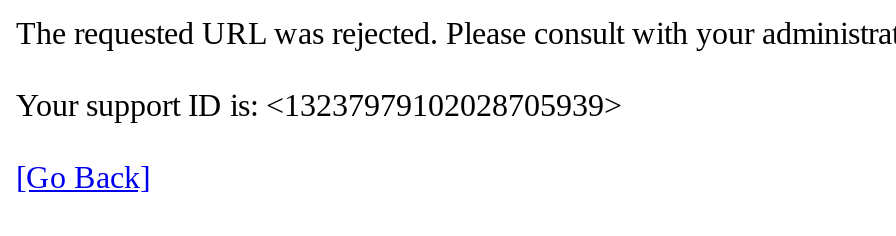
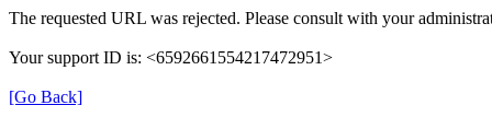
- Your support ID is: <13237979102028705939>
+ Your support ID is: <6592661554217472951>
